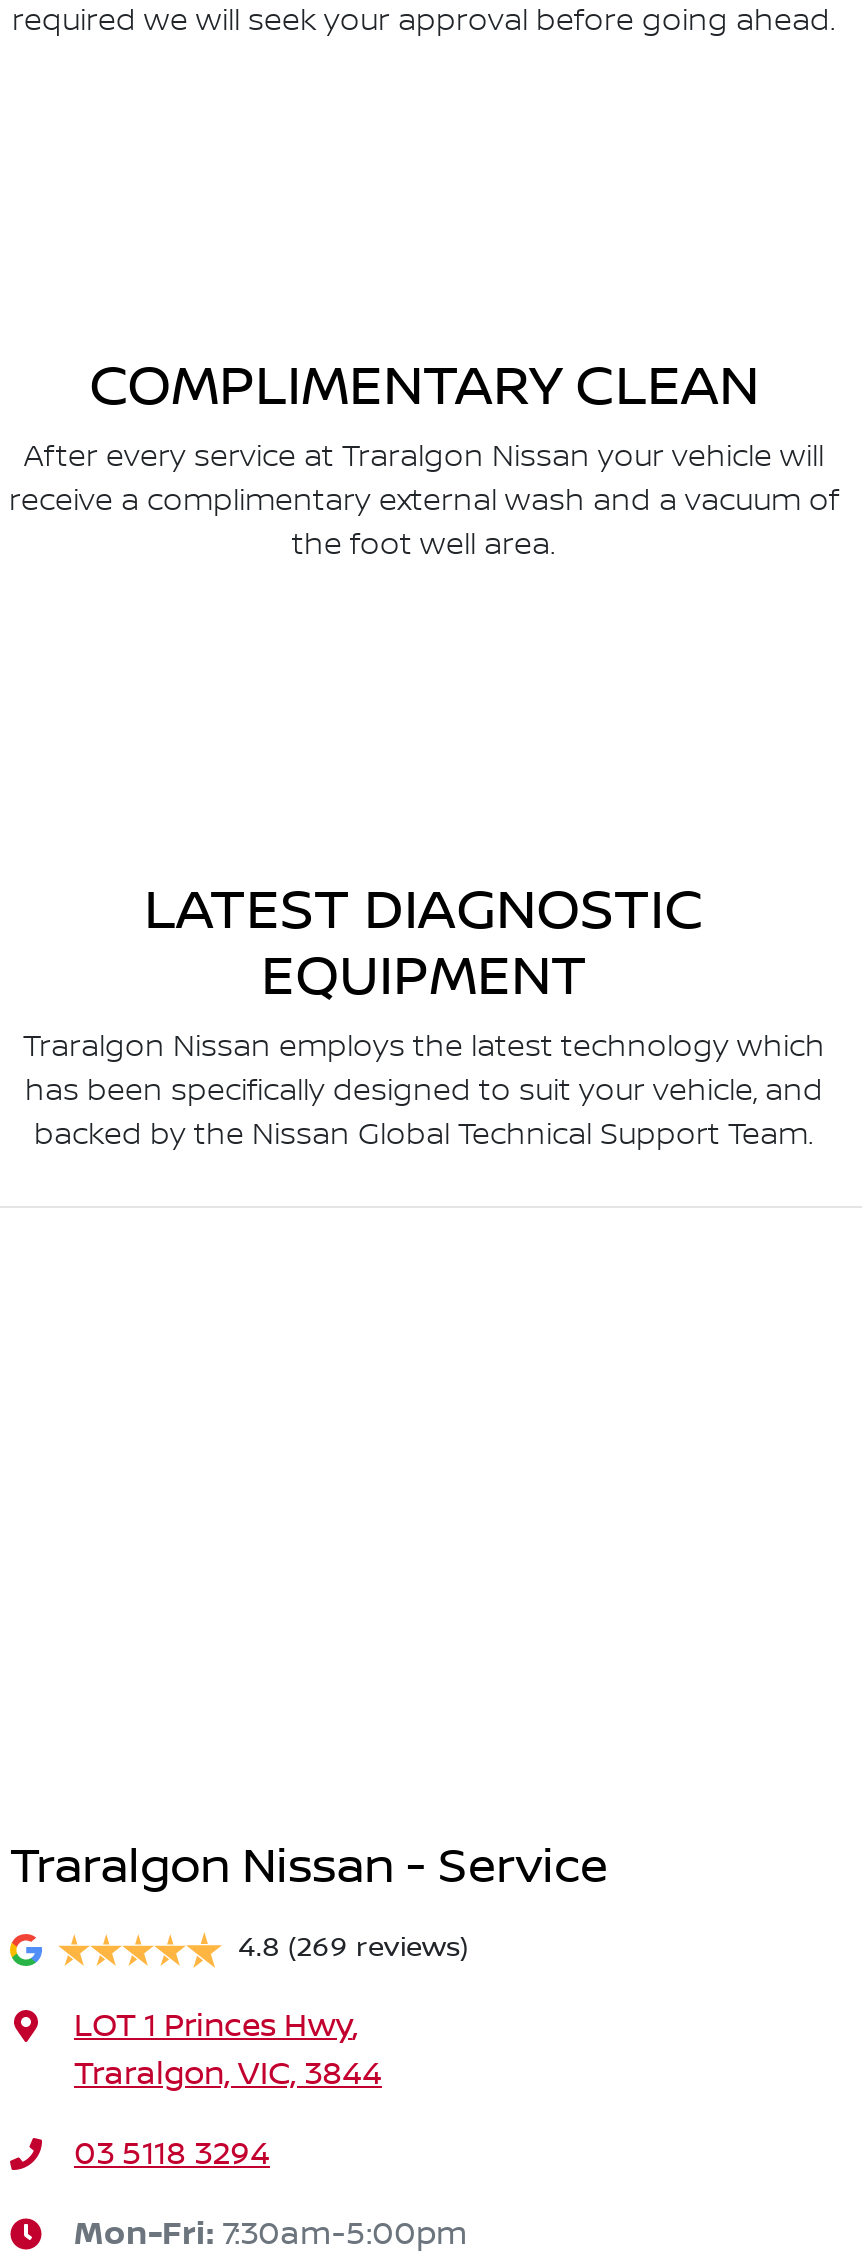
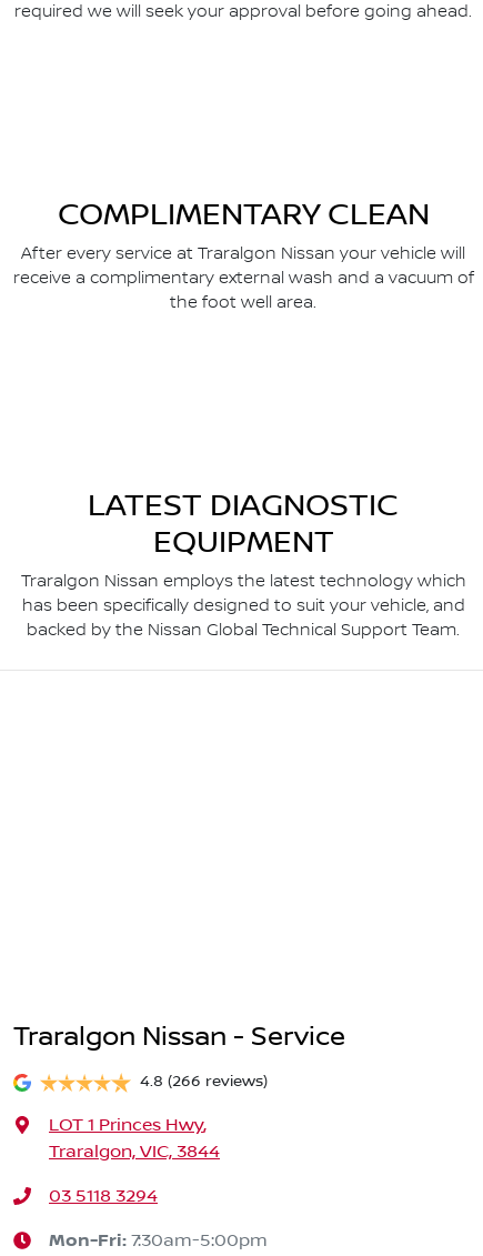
- 4.8 (269 reviews)
+ 4.8 (266 reviews)
